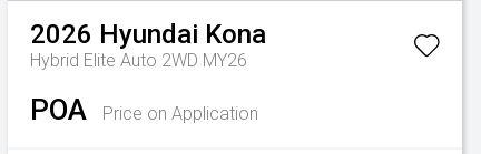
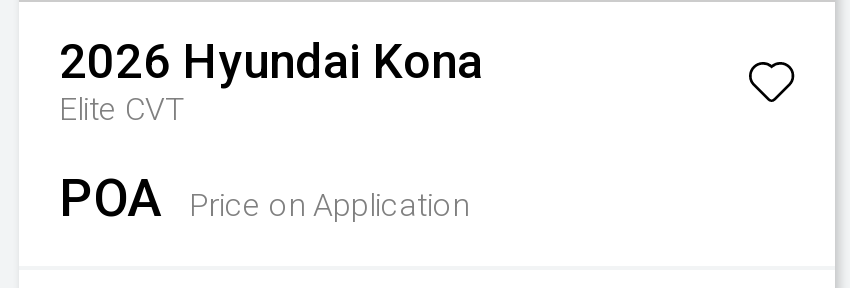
- Hybrid Elite Auto 2WD MY26
+ Elite CVT
